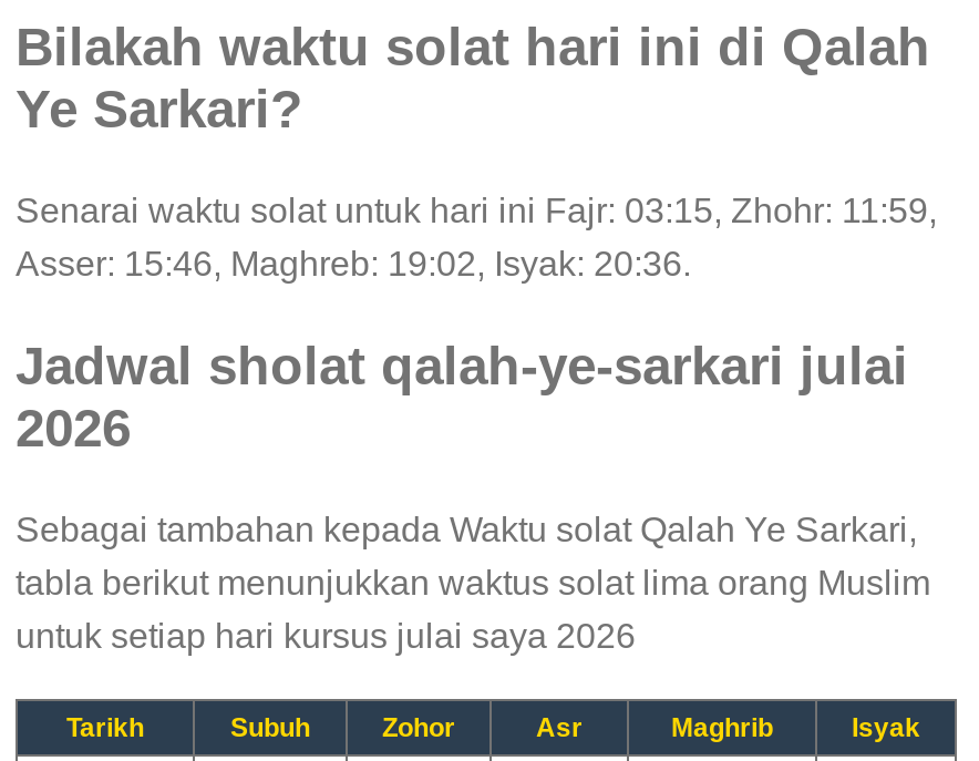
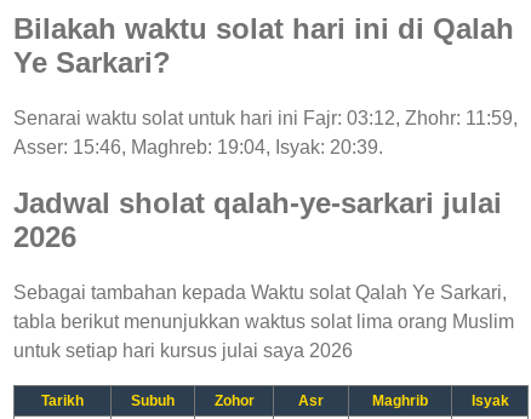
- Senarai waktu solat untuk hari ini Fajr: 03:15, Zhohr: 11:59,
+ Senarai waktu solat untuk hari ini Fajr: 03:12, Zhohr: 11:59,

- Asser: 15:46, Maghreb: 19:02, Isyak: 20:36.
+ Asser: 15:46, Maghreb: 19:04, Isyak: 20:39.
